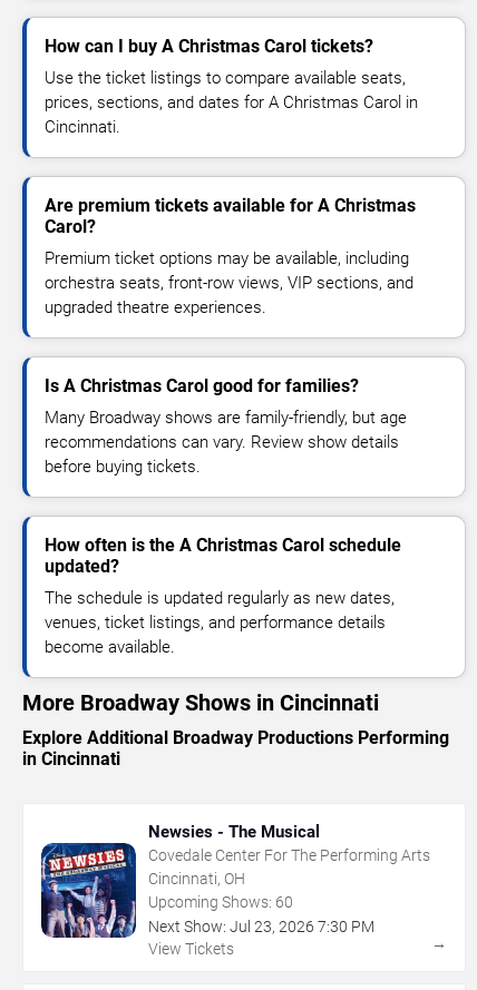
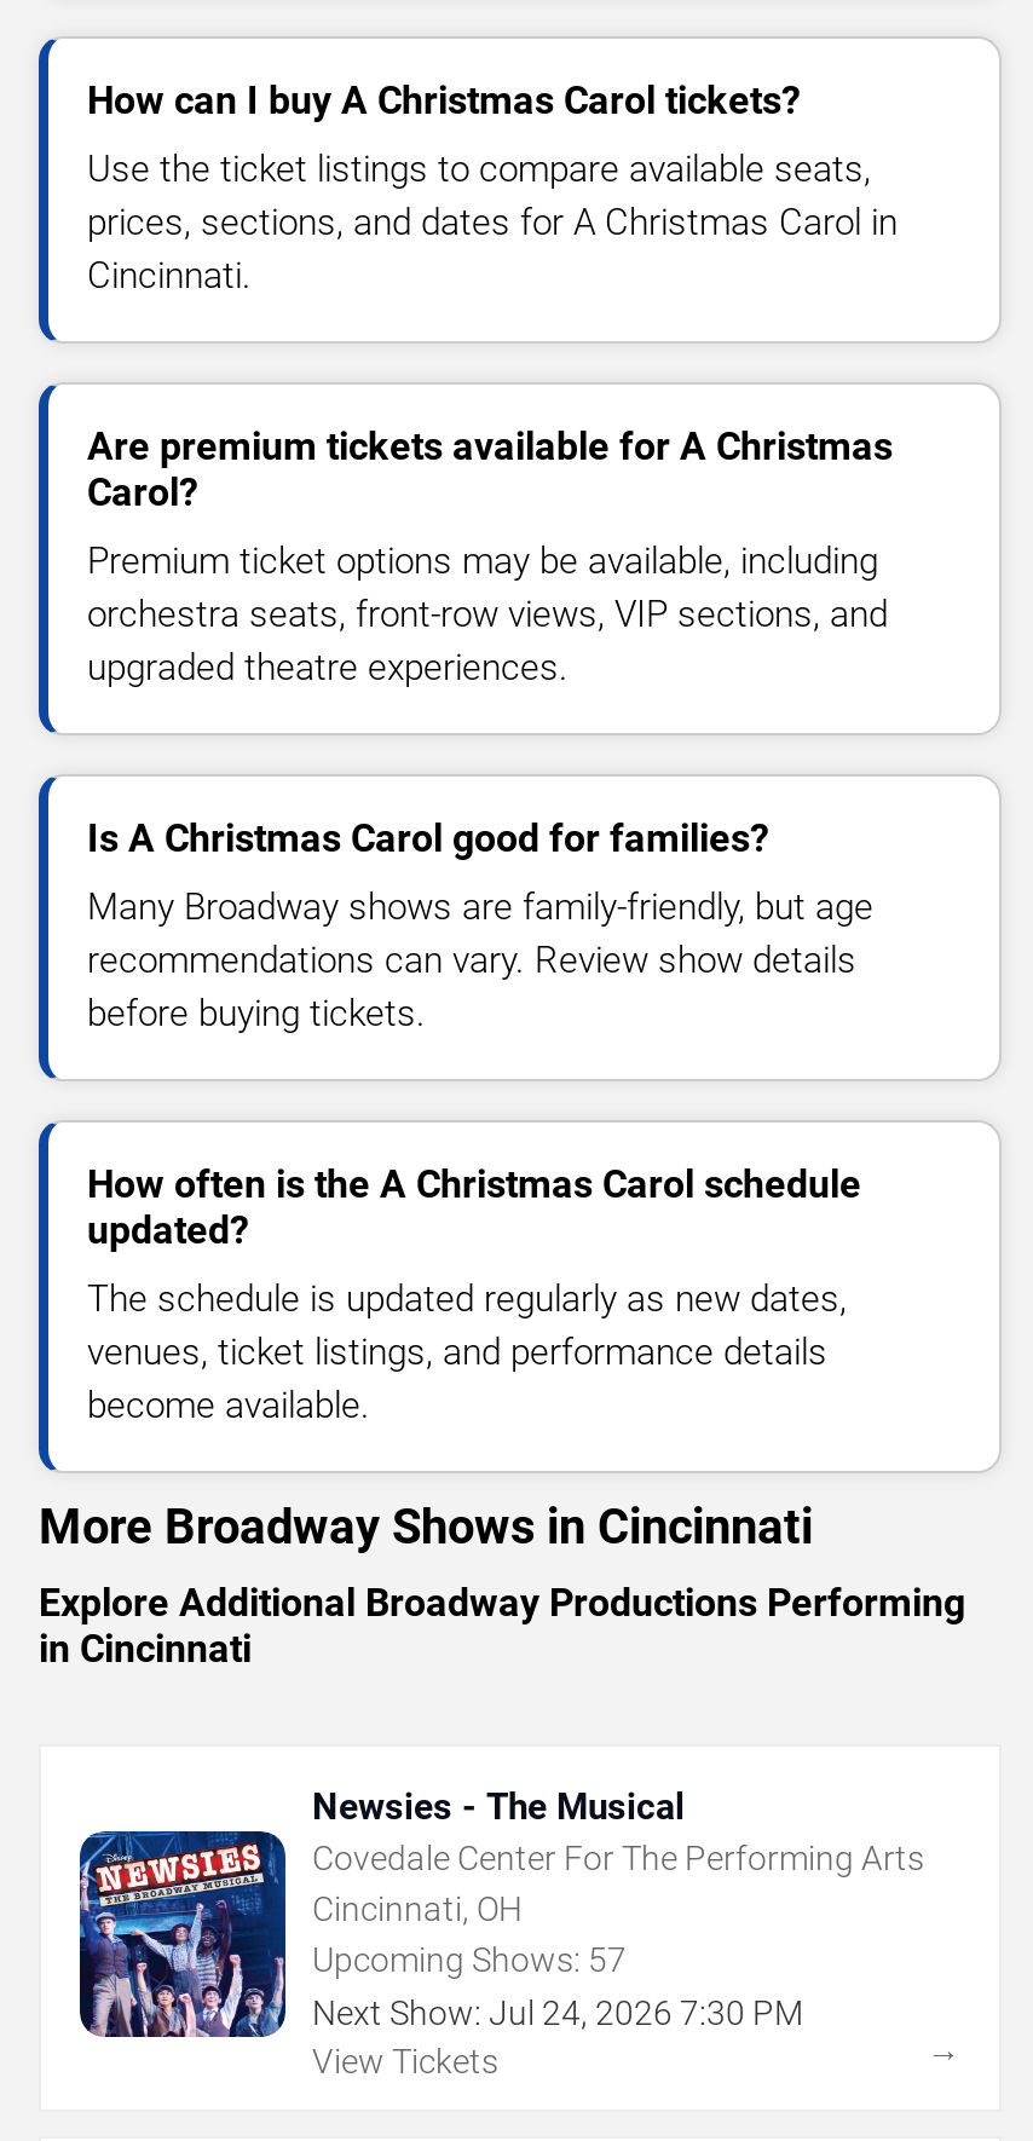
- Upcoming Shows: 60
+ Upcoming Shows: 57

- Next Show: Jul 23, 2026 7:30 PM
+ Next Show: Jul 24, 2026 7:30 PM
